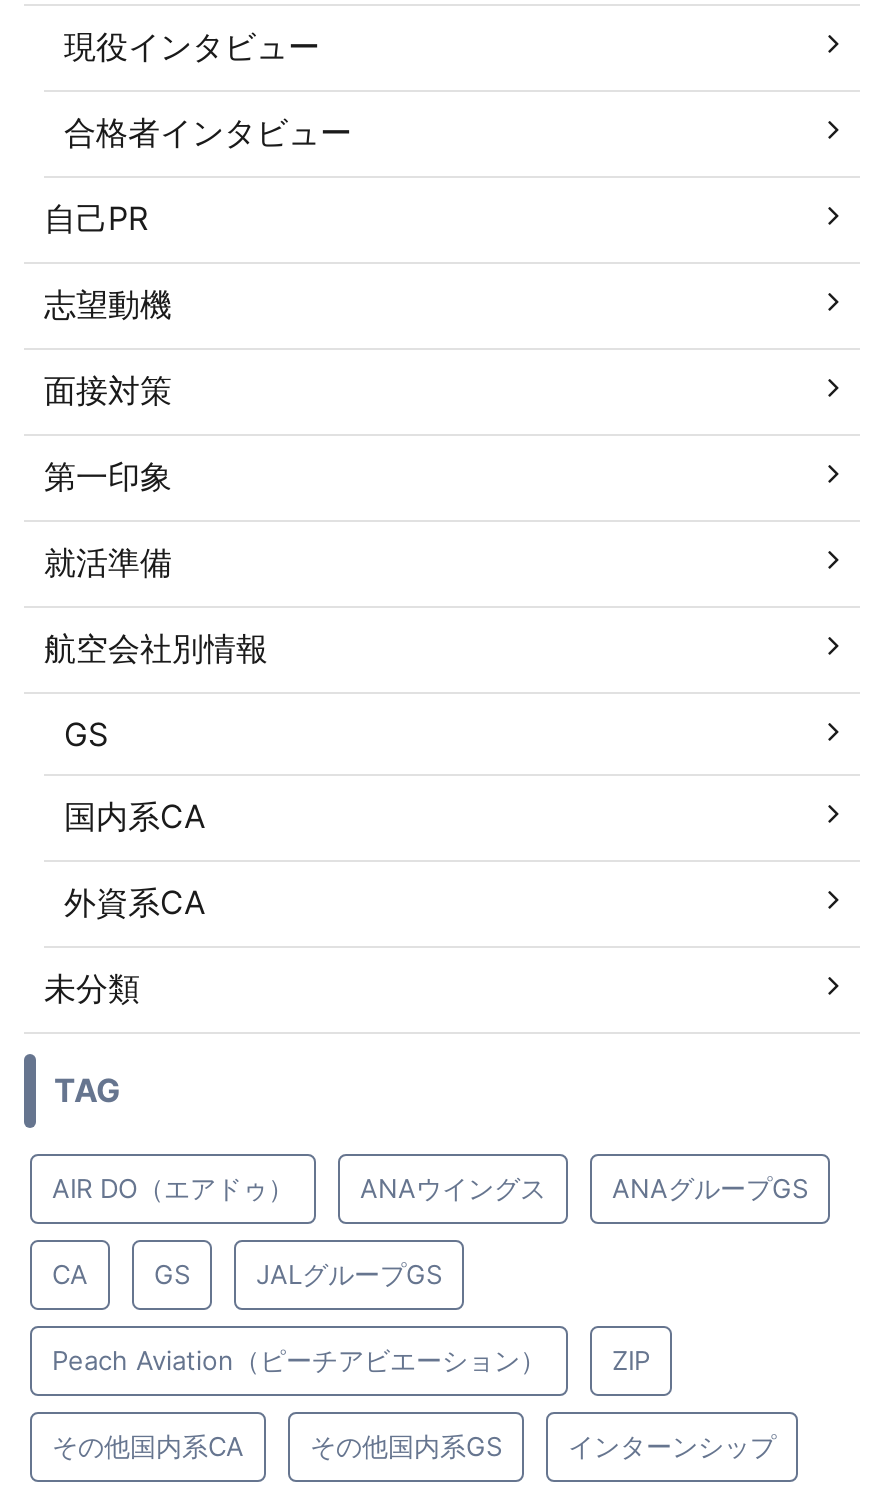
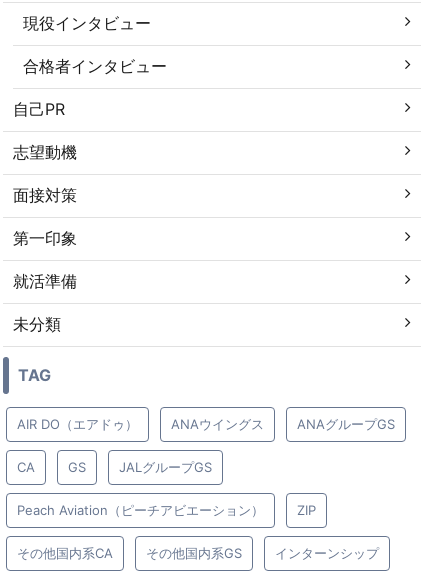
- 航空会社別情報
- GS
- 国内系CA
- 外資系CA
